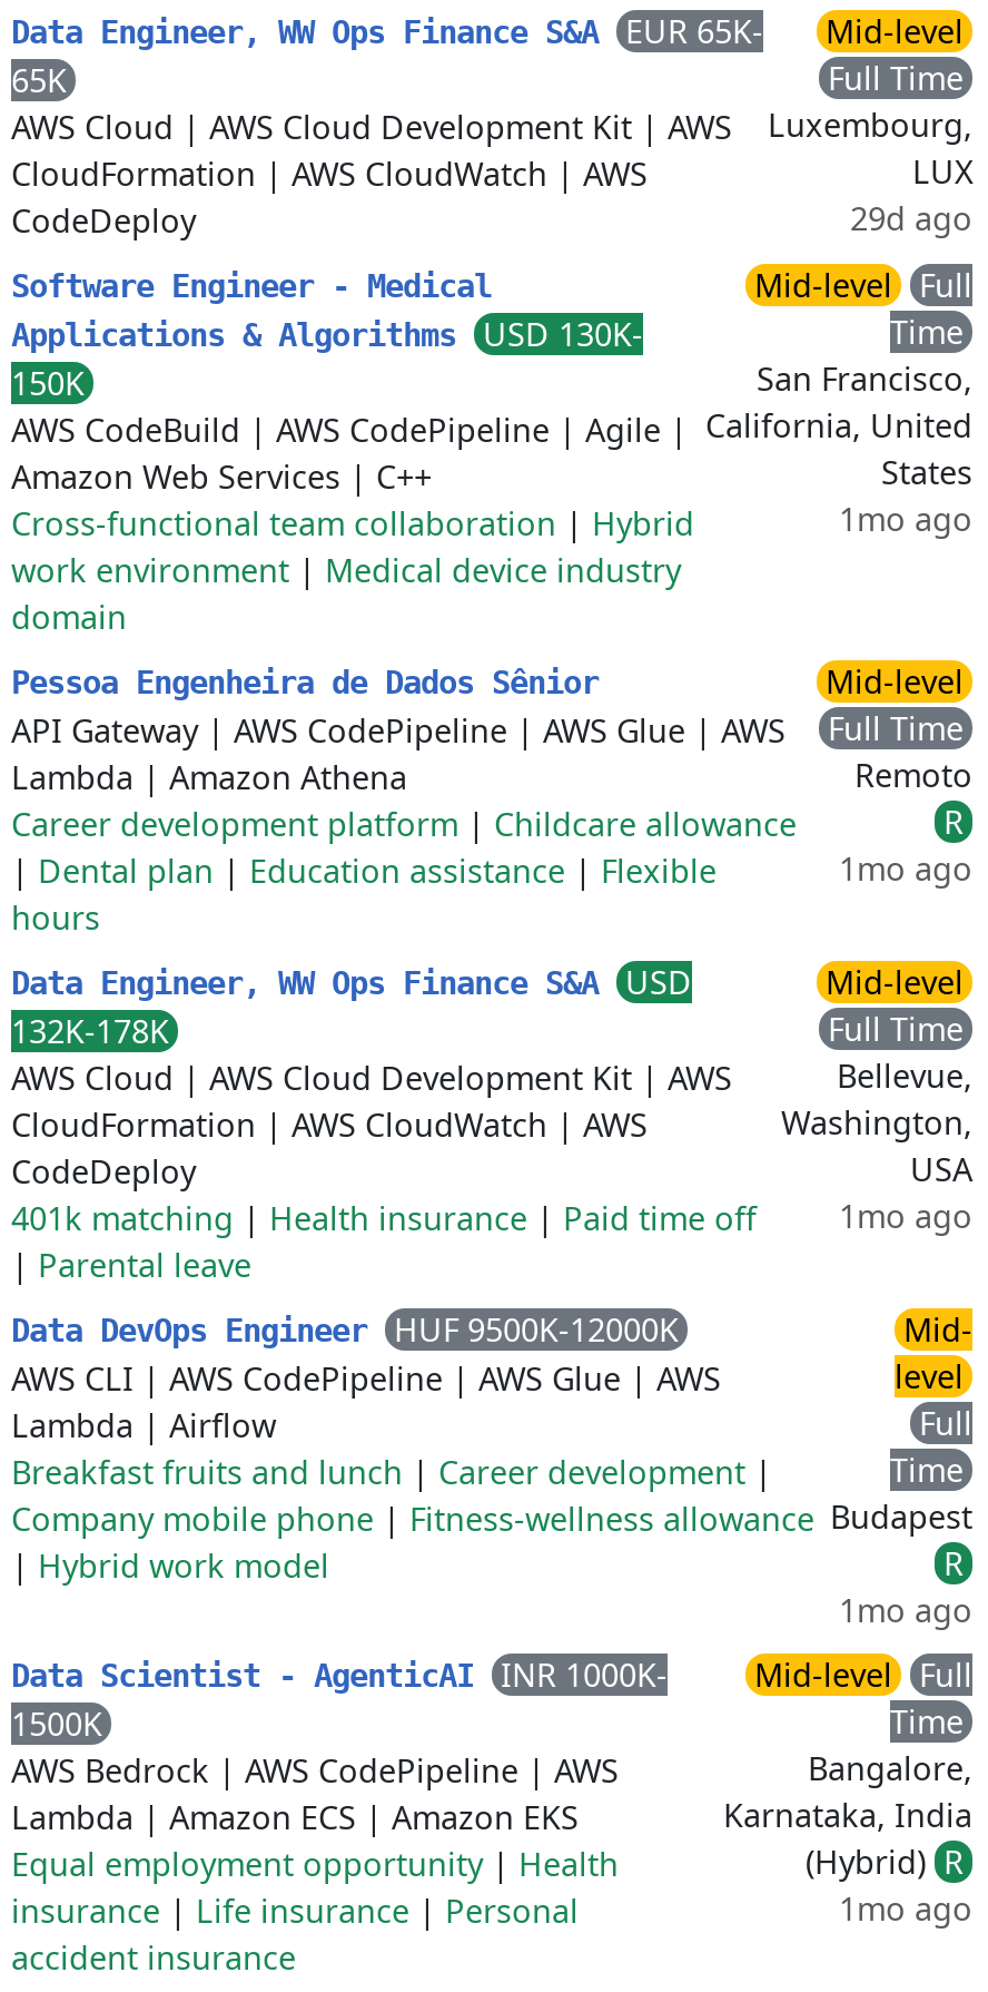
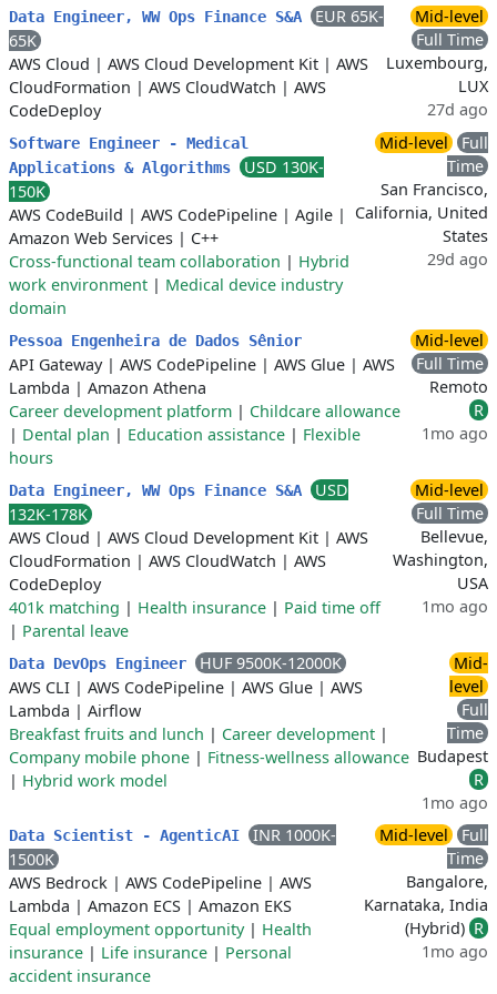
- 29d ago
+ 27d ago

- 1mo ago
+ 29d ago
